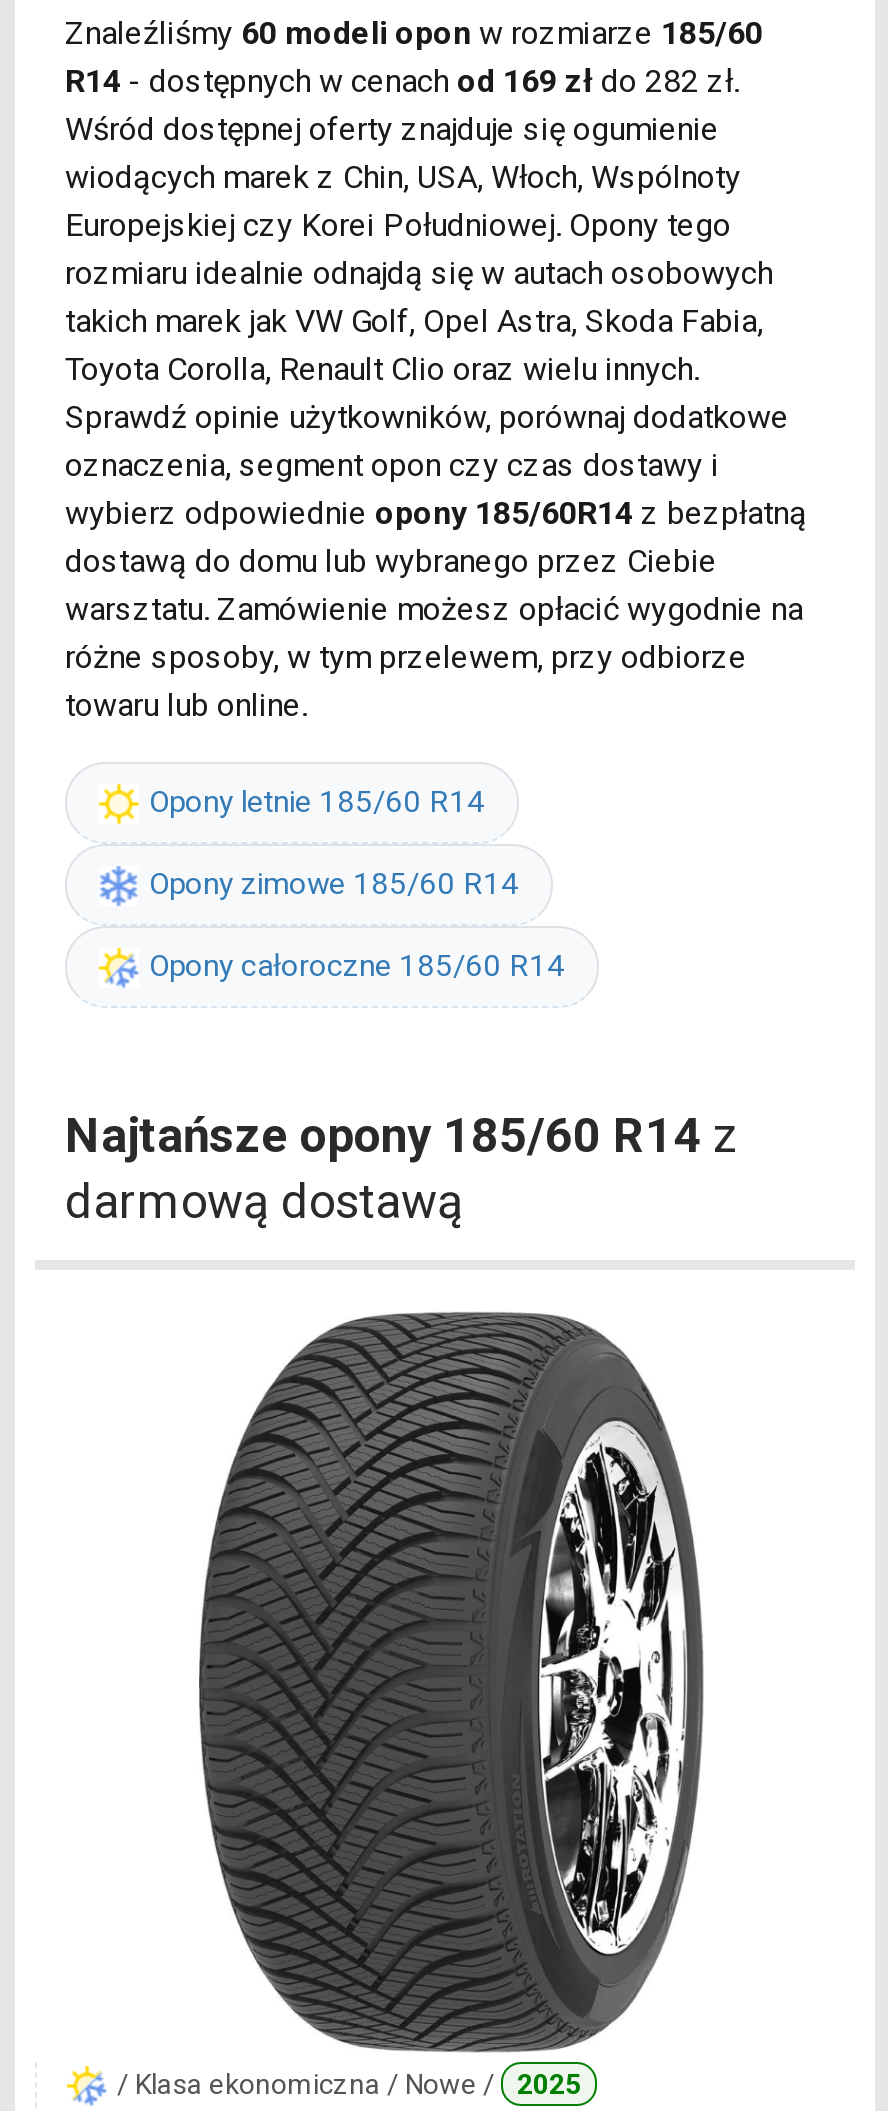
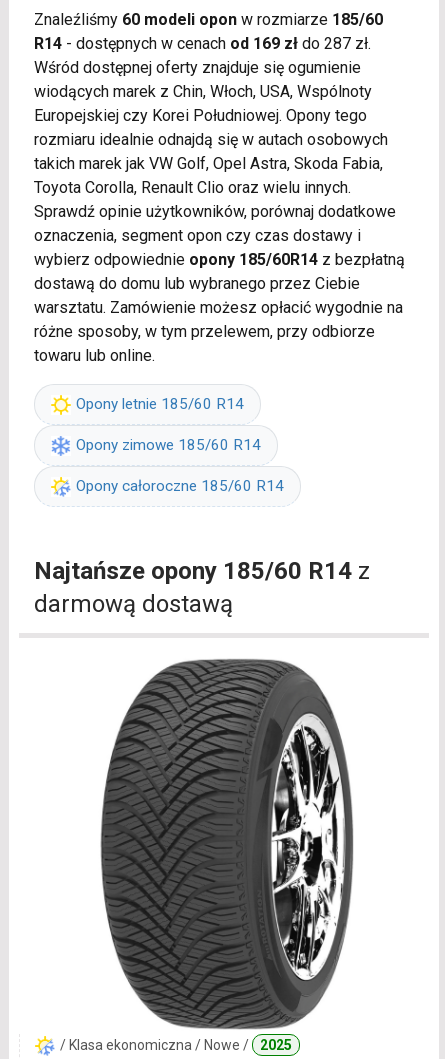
- R14 - dostępnych w cenach od 169 zł do 282 zł.
+ R14 - dostępnych w cenach od 169 zł do 287 zł.

- wiodących marek z Chin, USA, Włoch, Wspólnoty
+ wiodących marek z Chin, Włoch, USA, Wspólnoty
